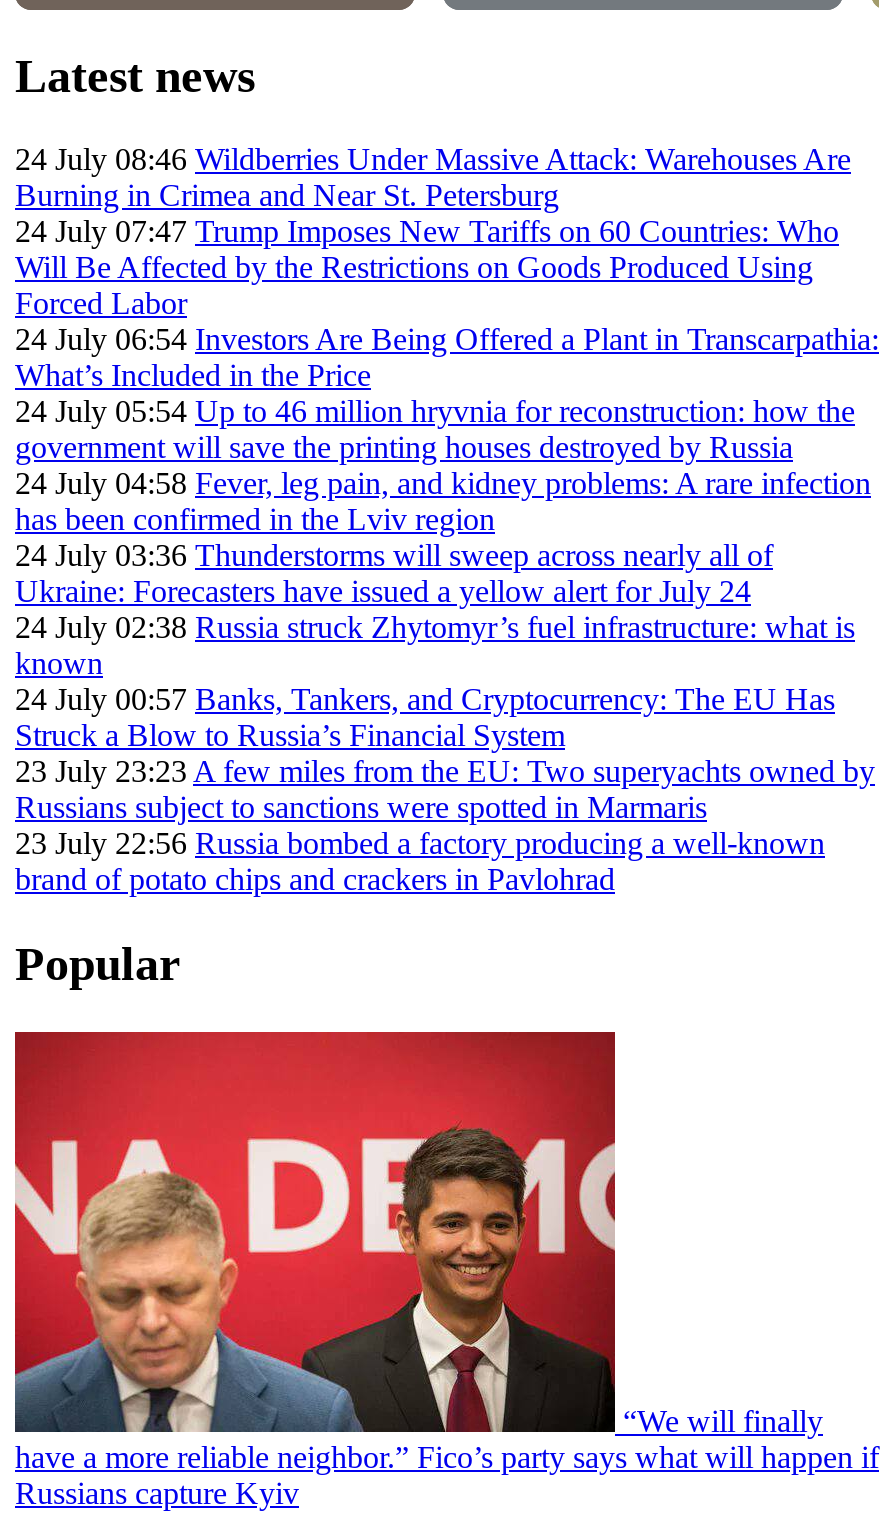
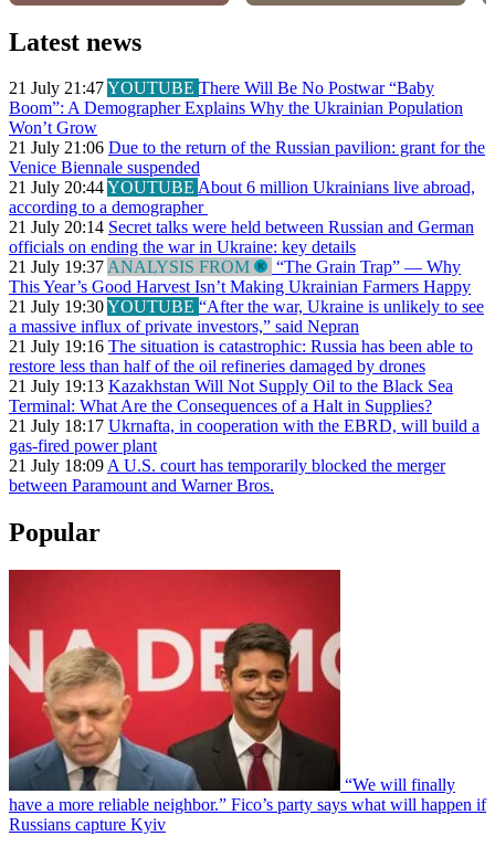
- 24 July 08:46 Wildberries Under Massive Attack: Warehouses Are
- Burning in Crimea and Near St. Petersburg
- 24 July 07:47 Trump Imposes New Tariffs on 60 Countries: Who
- Will Be Affected by the Restrictions on Goods Produced Using
- Forced Labor
- 24 July 06:54 Investors Are Being Offered a Plant in Transcarpathia:
- What’s Included in the Price
- 24 July 05:54 Up to 46 million hryvnia for reconstruction: how the
- government will save the printing houses destroyed by Russia
- 24 July 04:58 Fever, leg pain, and kidney problems: A rare infection
- has been confirmed in the Lviv region
- 24 July 03:36 Thunderstorms will sweep across nearly all of
- Ukraine: Forecasters have issued a yellow alert for July 24
- 24 July 02:38 Russia struck Zhytomyr’s fuel infrastructure: what is
- known
- 24 July 00:57 Banks, Tankers, and Cryptocurrency: The EU Has
- Struck a Blow to Russia’s Financial System
- 23 July 23:23 A few miles from the EU: Two superyachts owned by
- Russians subject to sanctions were spotted in Marmaris
- 23 July 22:56 Russia bombed a factory producing a well-known
- brand of potato chips and crackers in Pavlohrad
+ 21 July 21:47 YOUTUBEThere Will Be No Postwar “Baby
+ Boom”: A Demographer Explains Why the Ukrainian Population
+ Won’t Grow
+ 21 July 21:06 Due to the return of the Russian pavilion: grant for the
+ Venice Biennale suspended
+ 21 July 20:44 YOUTUBEAbout 6 million Ukrainians live abroad,
+ according to a demographer
+ 21 July 20:14 Secret talks were held between Russian and German
+ officials on ending the war in Ukraine: key details
+ 21 July 19:37ANALYSIS FROM
+ “The Grain Trap” — Why
+ This Year’s Good Harvest Isn’t Making Ukrainian Farmers Happy
+ 21 July 19:30 YOUTUBE“After the war, Ukraine is unlikely to see
+ a massive influx of private investors,” said Nepran
+ 21 July 19:16 The situation is catastrophic: Russia has been able to
+ restore less than half of the oil refineries damaged by drones
+ 21 July 19:13 Kazakhstan Will Not Supply Oil to the Black Sea
+ Terminal: What Are the Consequences of a Halt in Supplies?
+ 21 July 18:17 Ukrnafta, in cooperation with the EBRD, will build a
+ gas-fired power plant
+ 21 July 18:09 A U.S. court has temporarily blocked the merger
+ between Paramount and Warner Bros.
